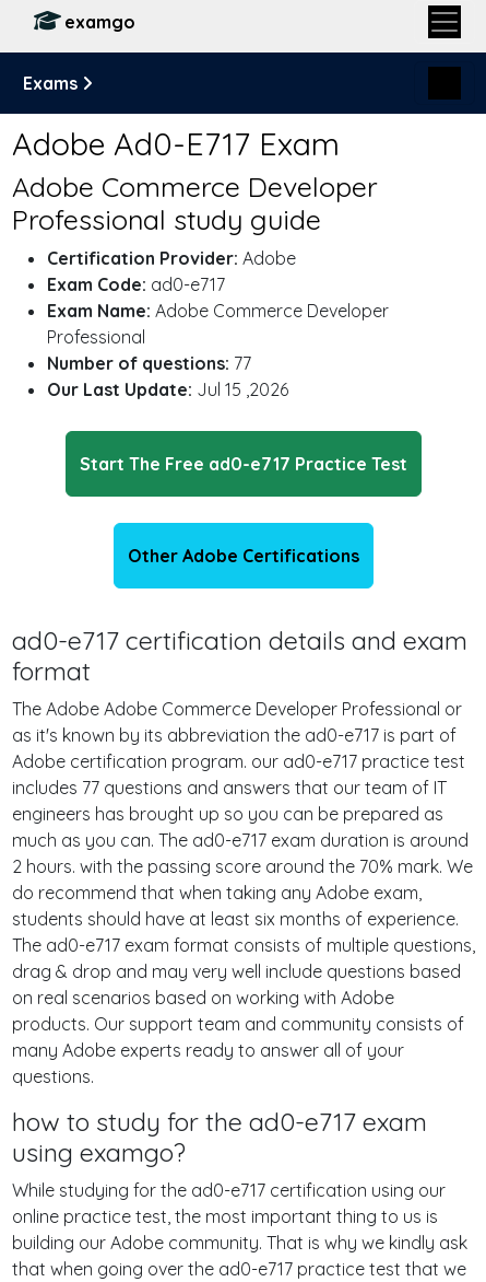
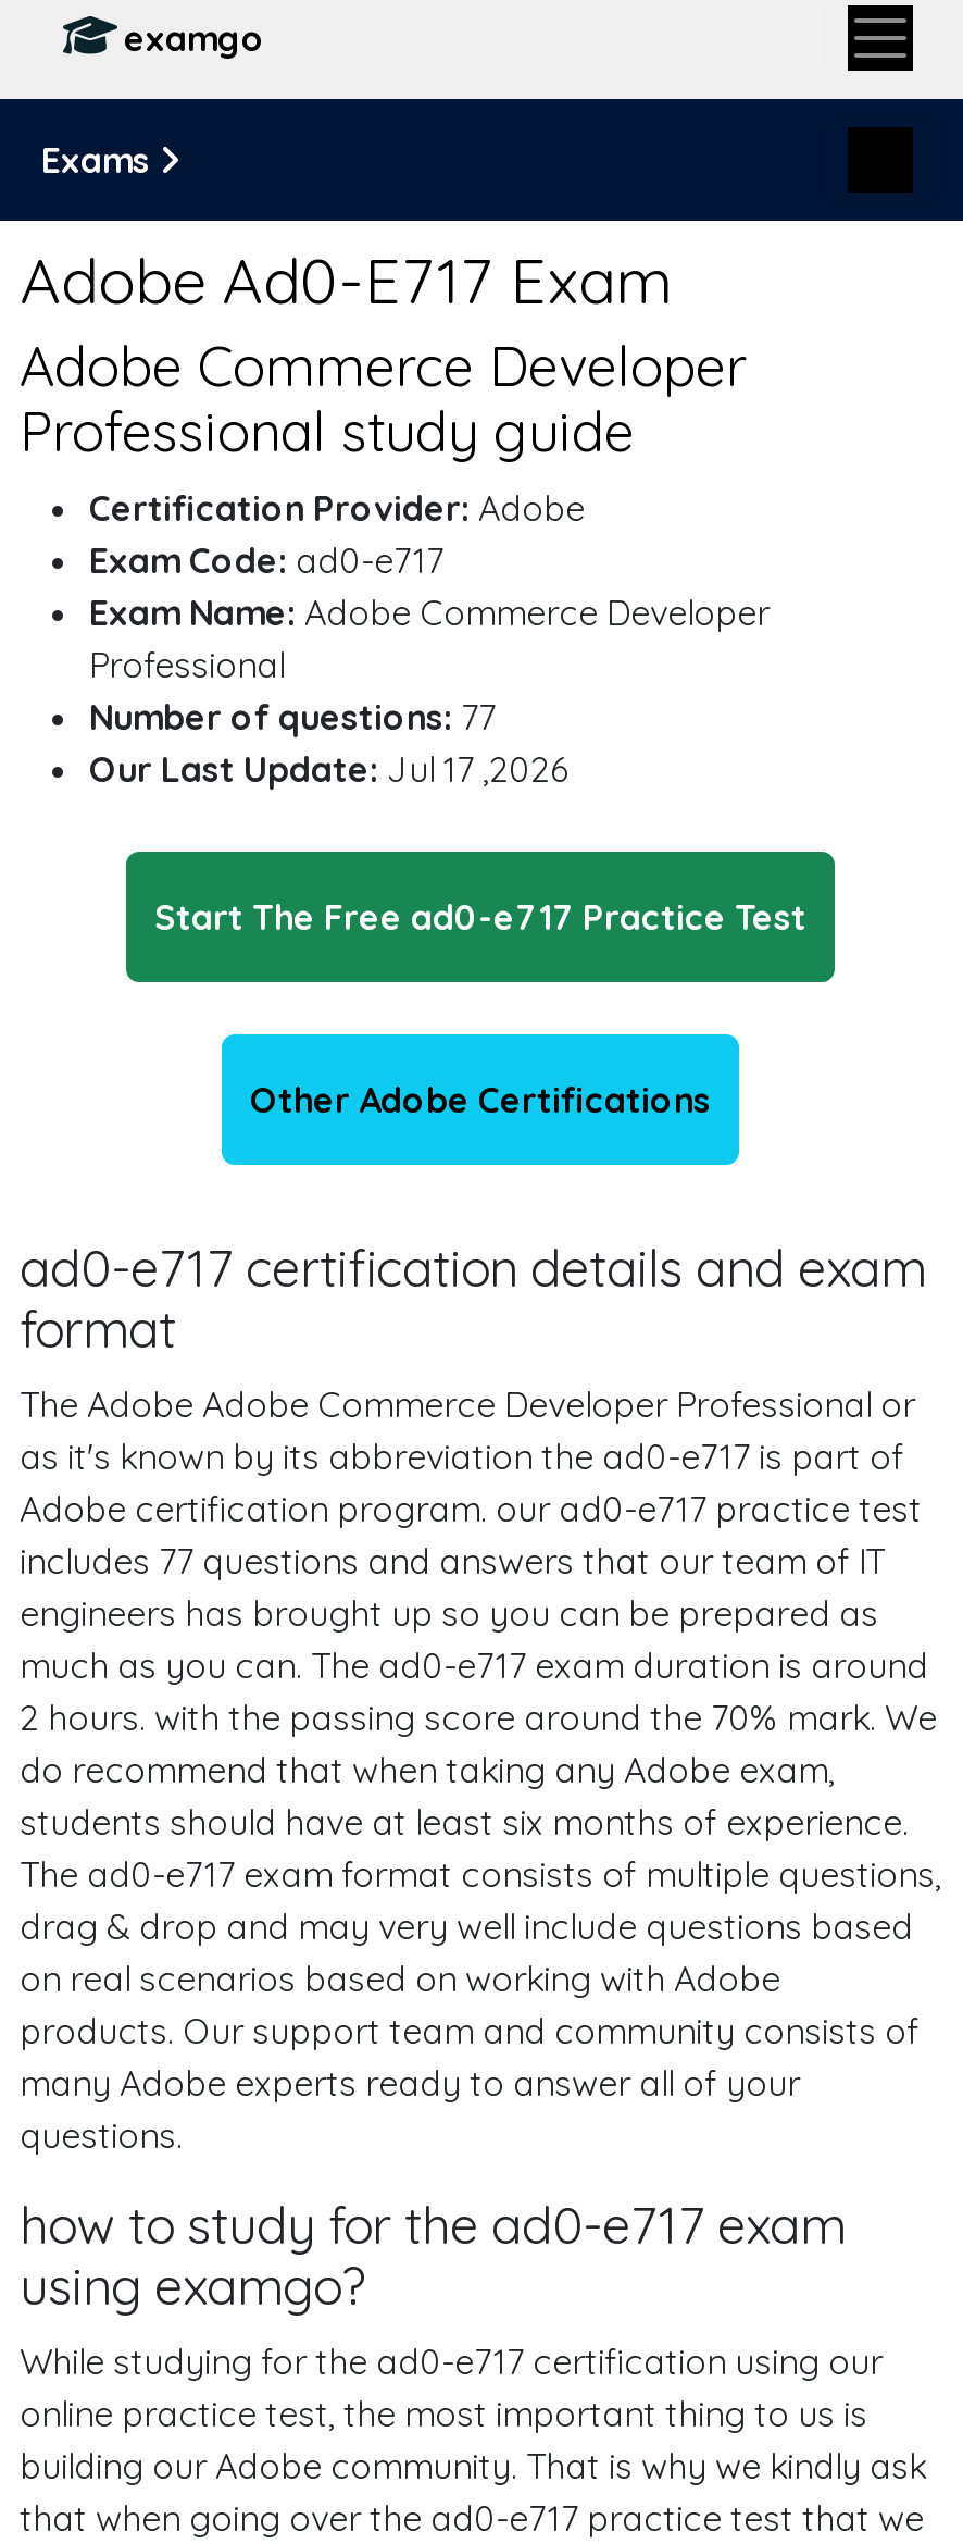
- Our Last Update: Jul 15 ,2026
+ Our Last Update: Jul 17 ,2026
